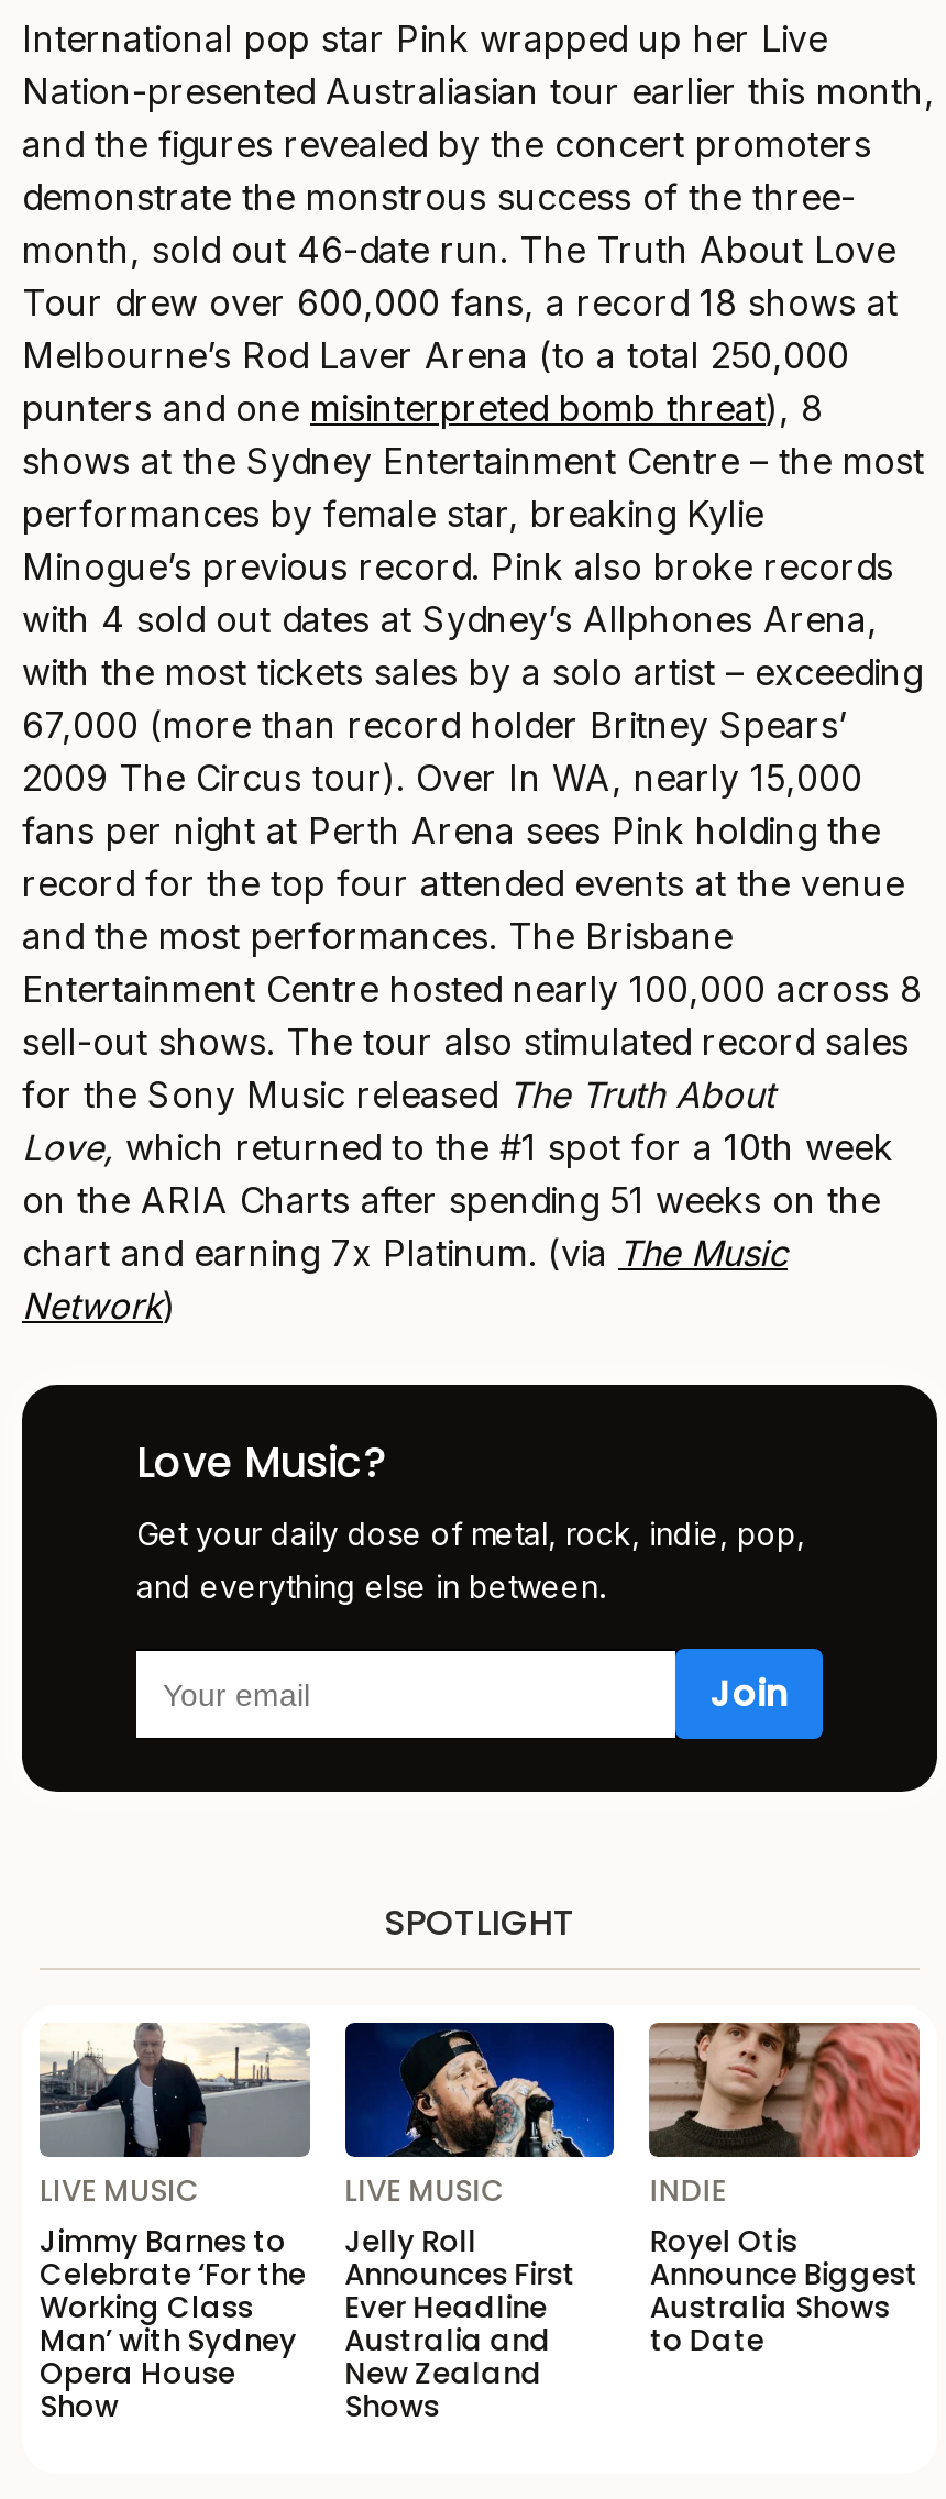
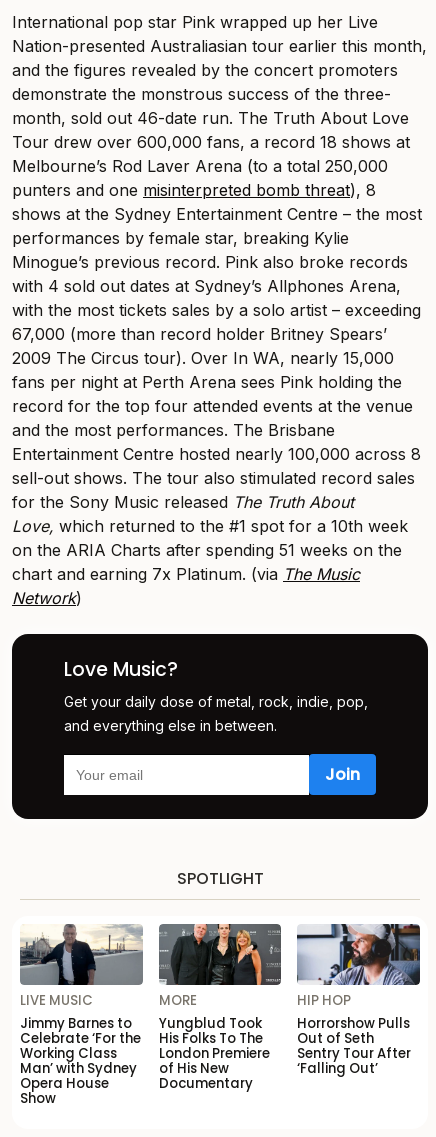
- [image]
- LIVE MUSIC
- Jelly Roll
- Announces First
- Ever Headline
- Australia and
- New Zealand
- Shows
+ [image]
+ MORE
+ Yungblud Took
+ His Folks To The
+ London Premiere
+ of His New
+ Documentary

- [image]
- INDIE
- Royel Otis
- Announce Biggest
- Australia Shows
- to Date
+ [image]
+ HIP HOP
+ Horrorshow Pulls
+ Out of Seth
+ Sentry Tour After
+ ‘Falling Out’
